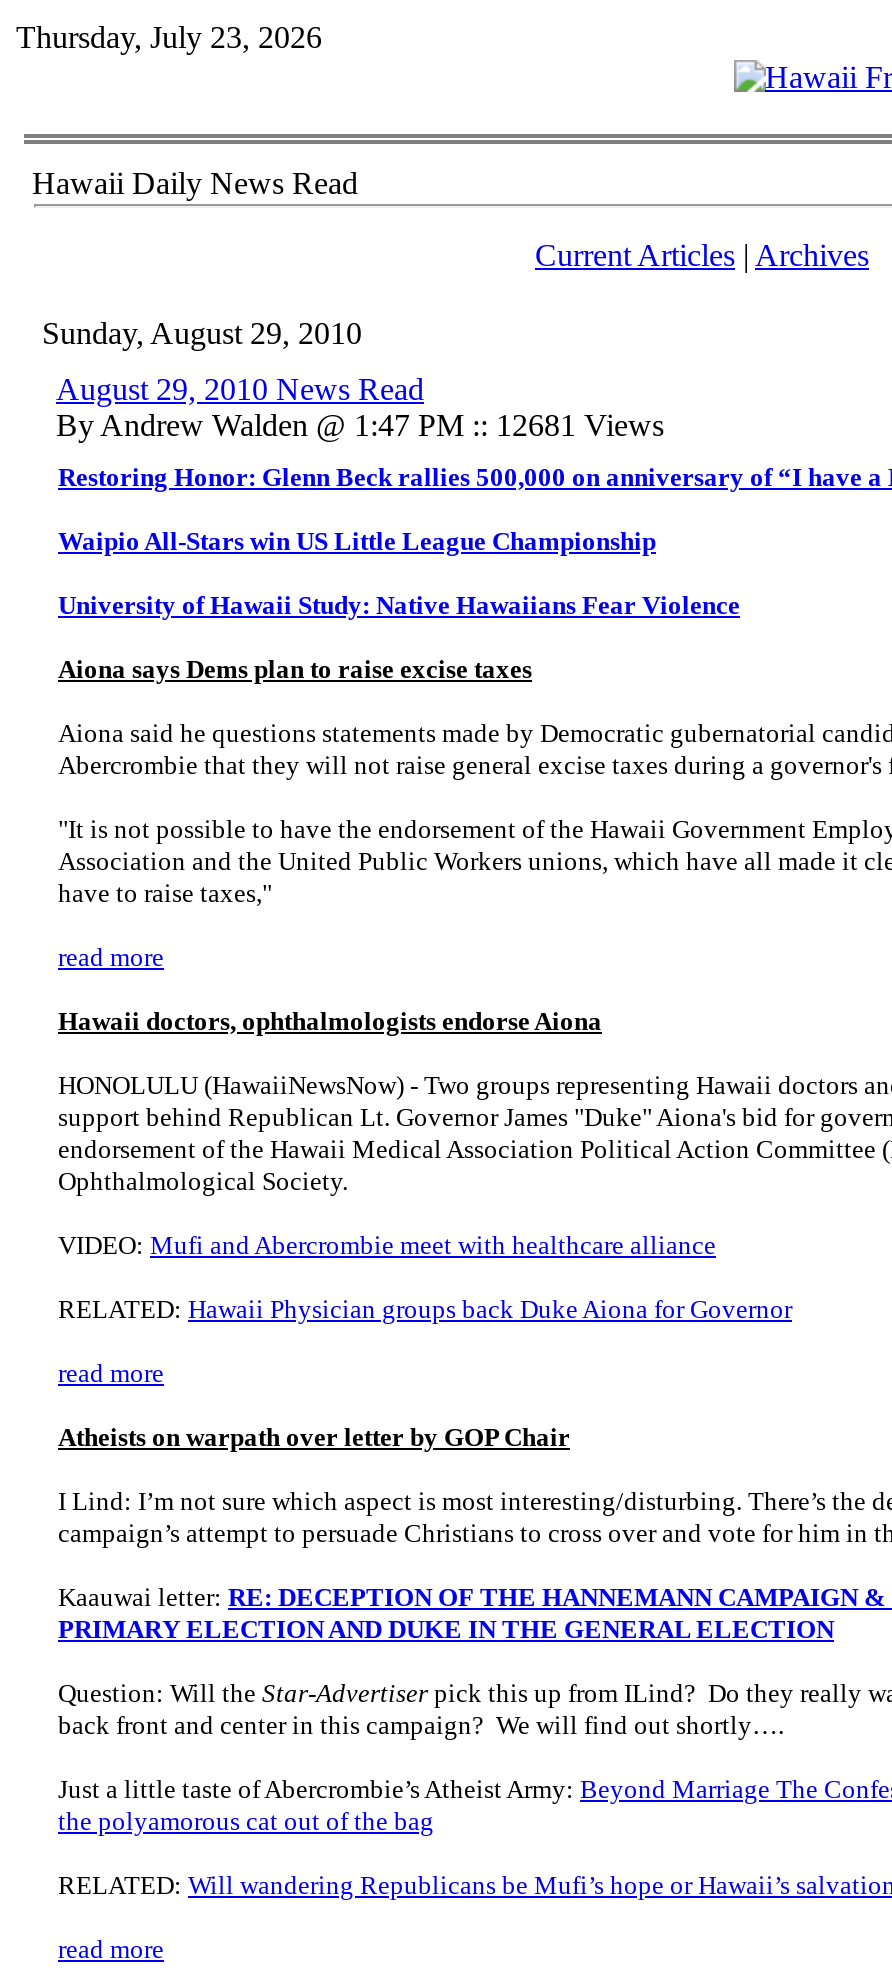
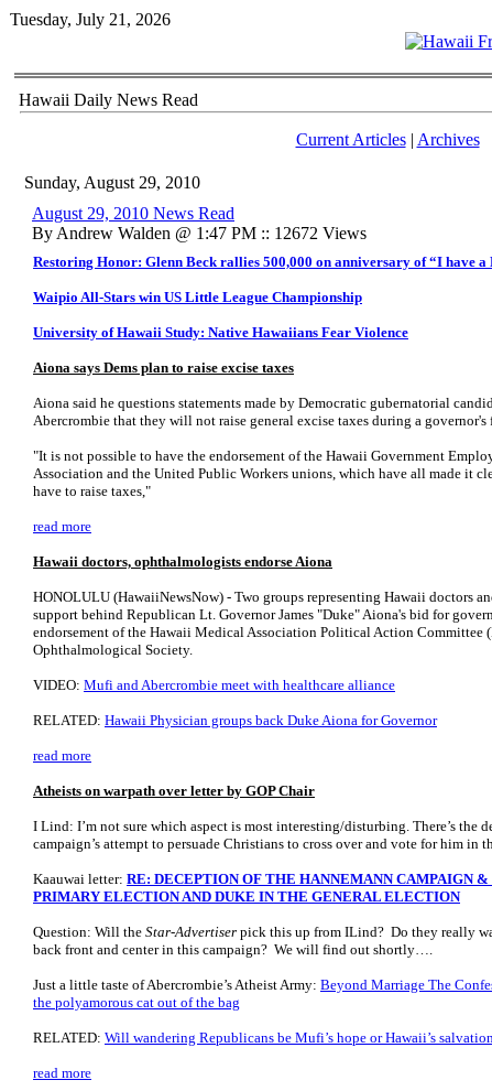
- Thursday, July 23, 2026
+ Tuesday, July 21, 2026

- By Andrew Walden @ 1:47 PM :: 12681 Views
+ By Andrew Walden @ 1:47 PM :: 12672 Views
